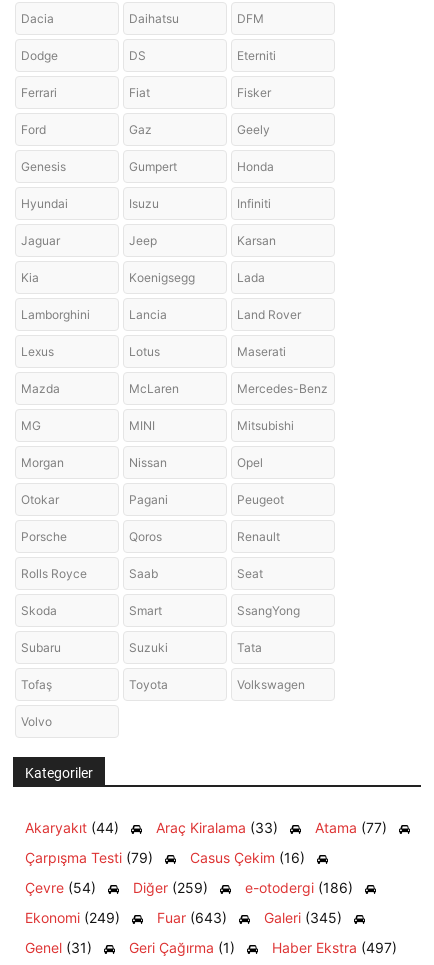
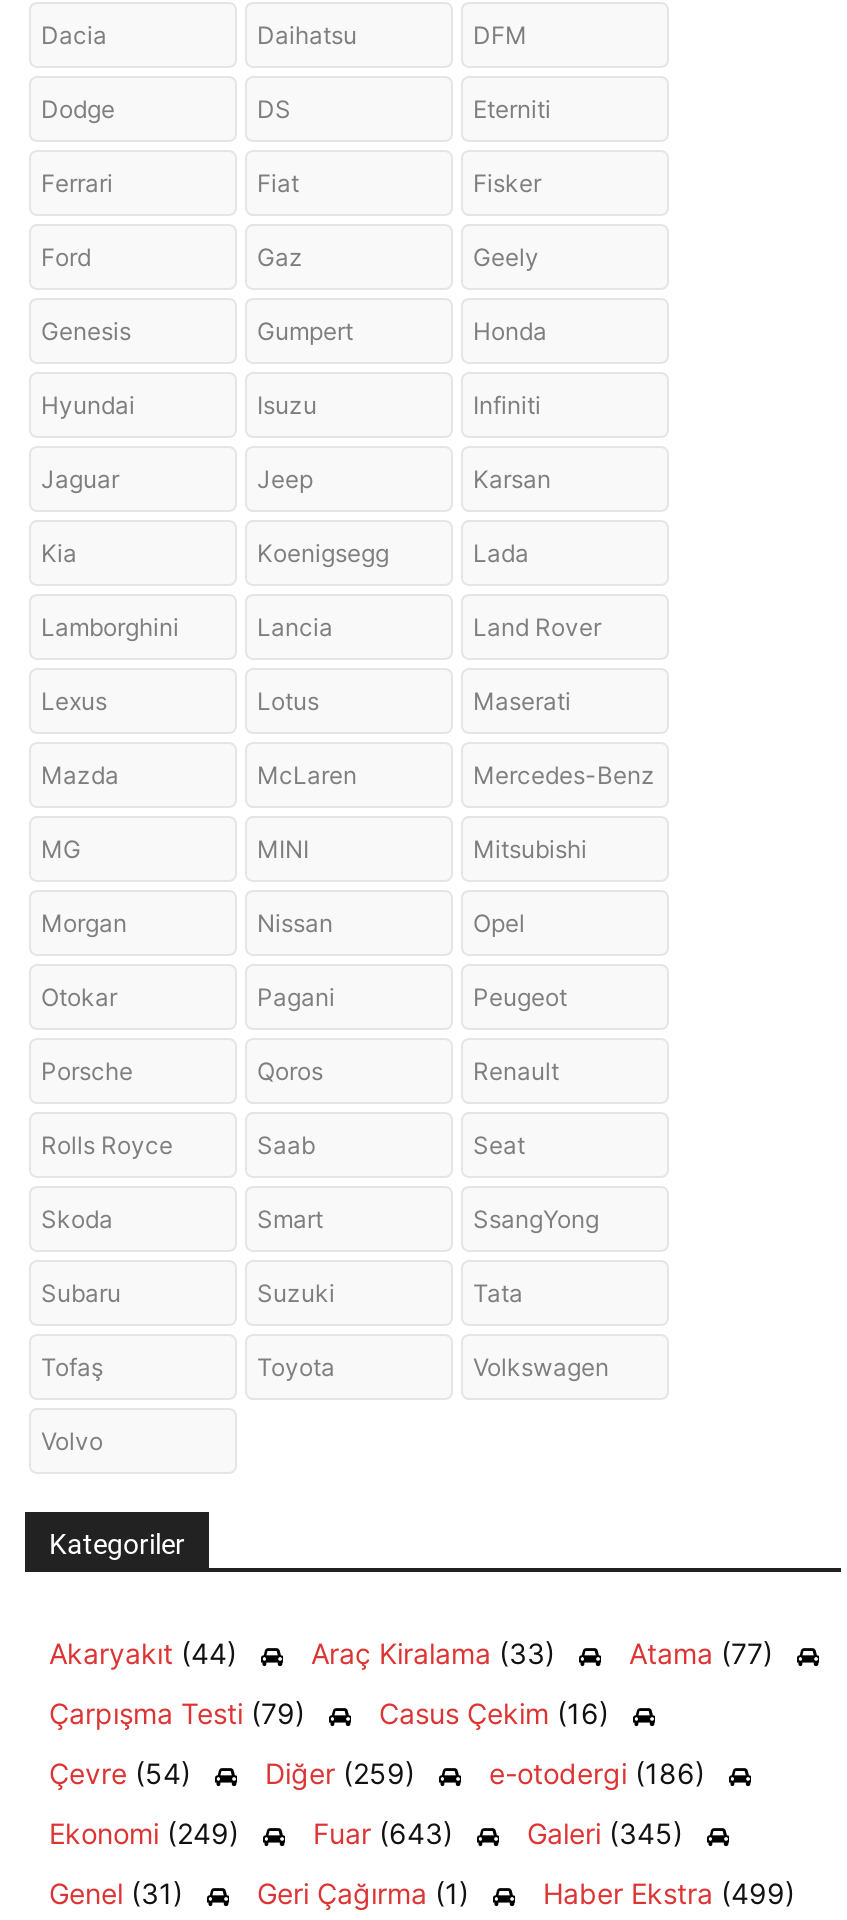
- Haber Ekstra (497)
+ Haber Ekstra (499)
